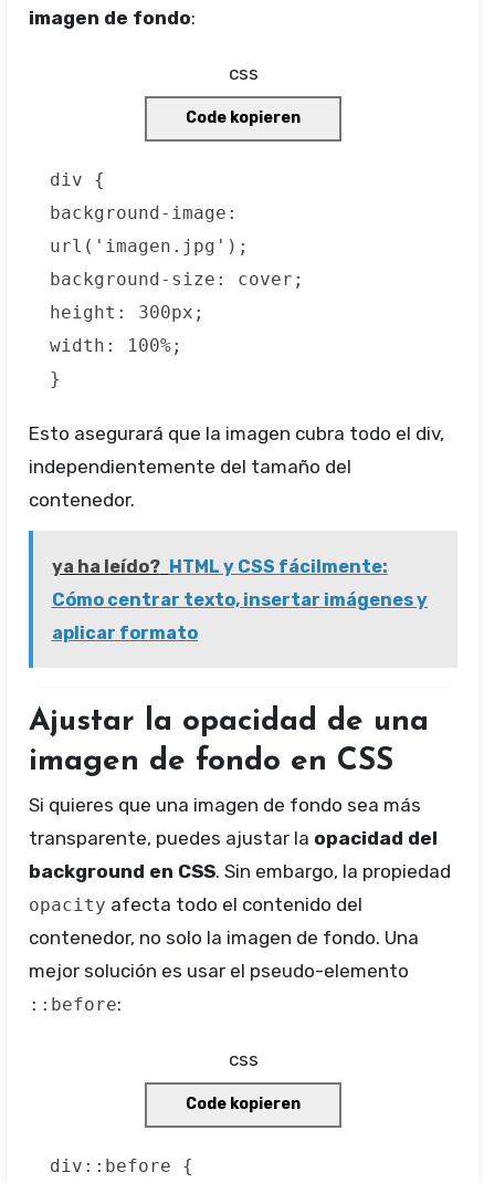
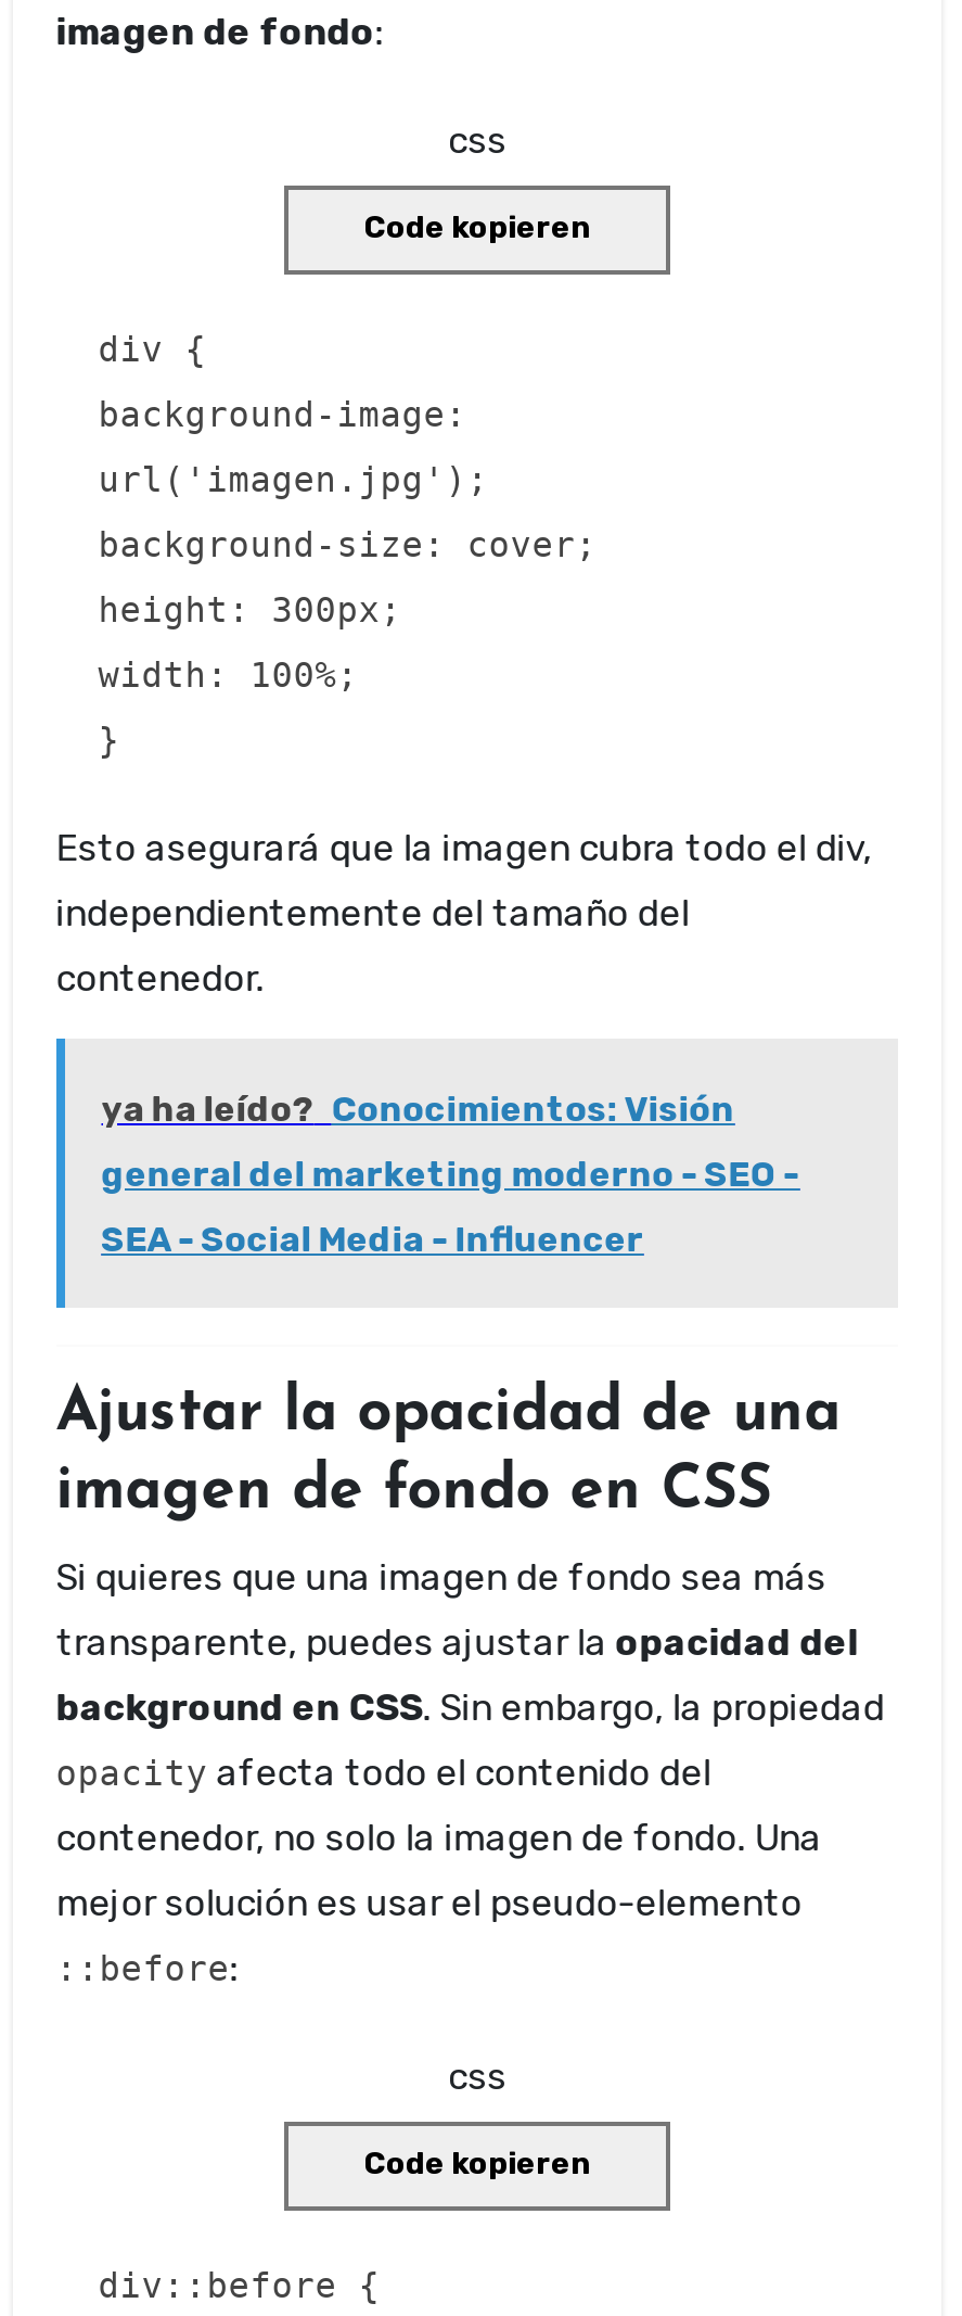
- ya ha leído? HTML y CSS fácilmente:
+ ya ha leído? Conocimientos: Visión

- Cómo centrar texto, insertar imágenes y
+ general del marketing moderno - SEO -

- aplicar formato
+ SEA - Social Media - Influencer
